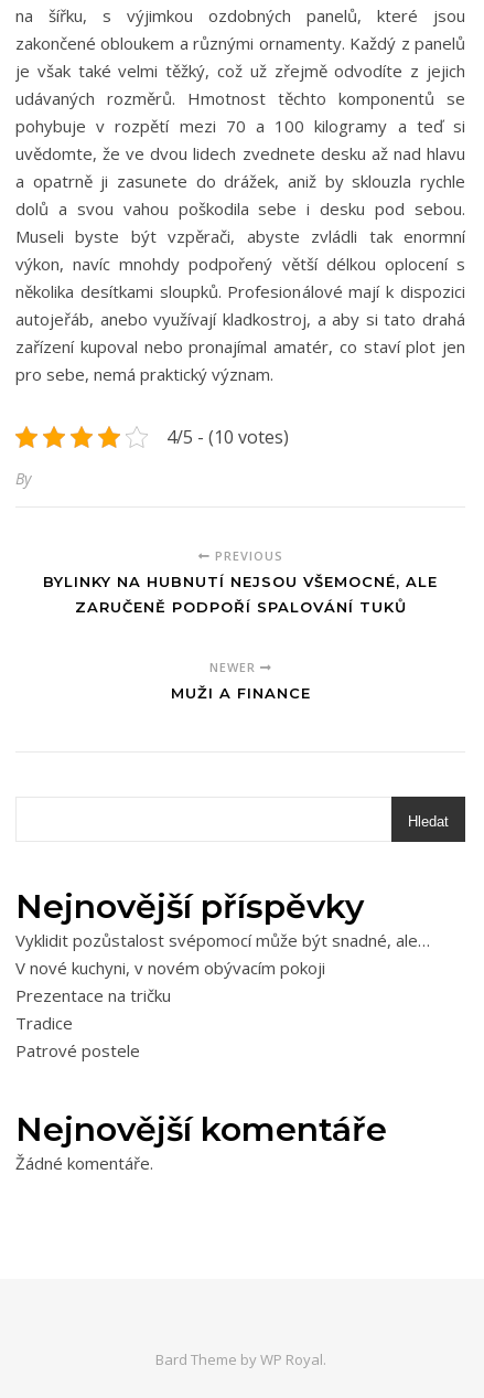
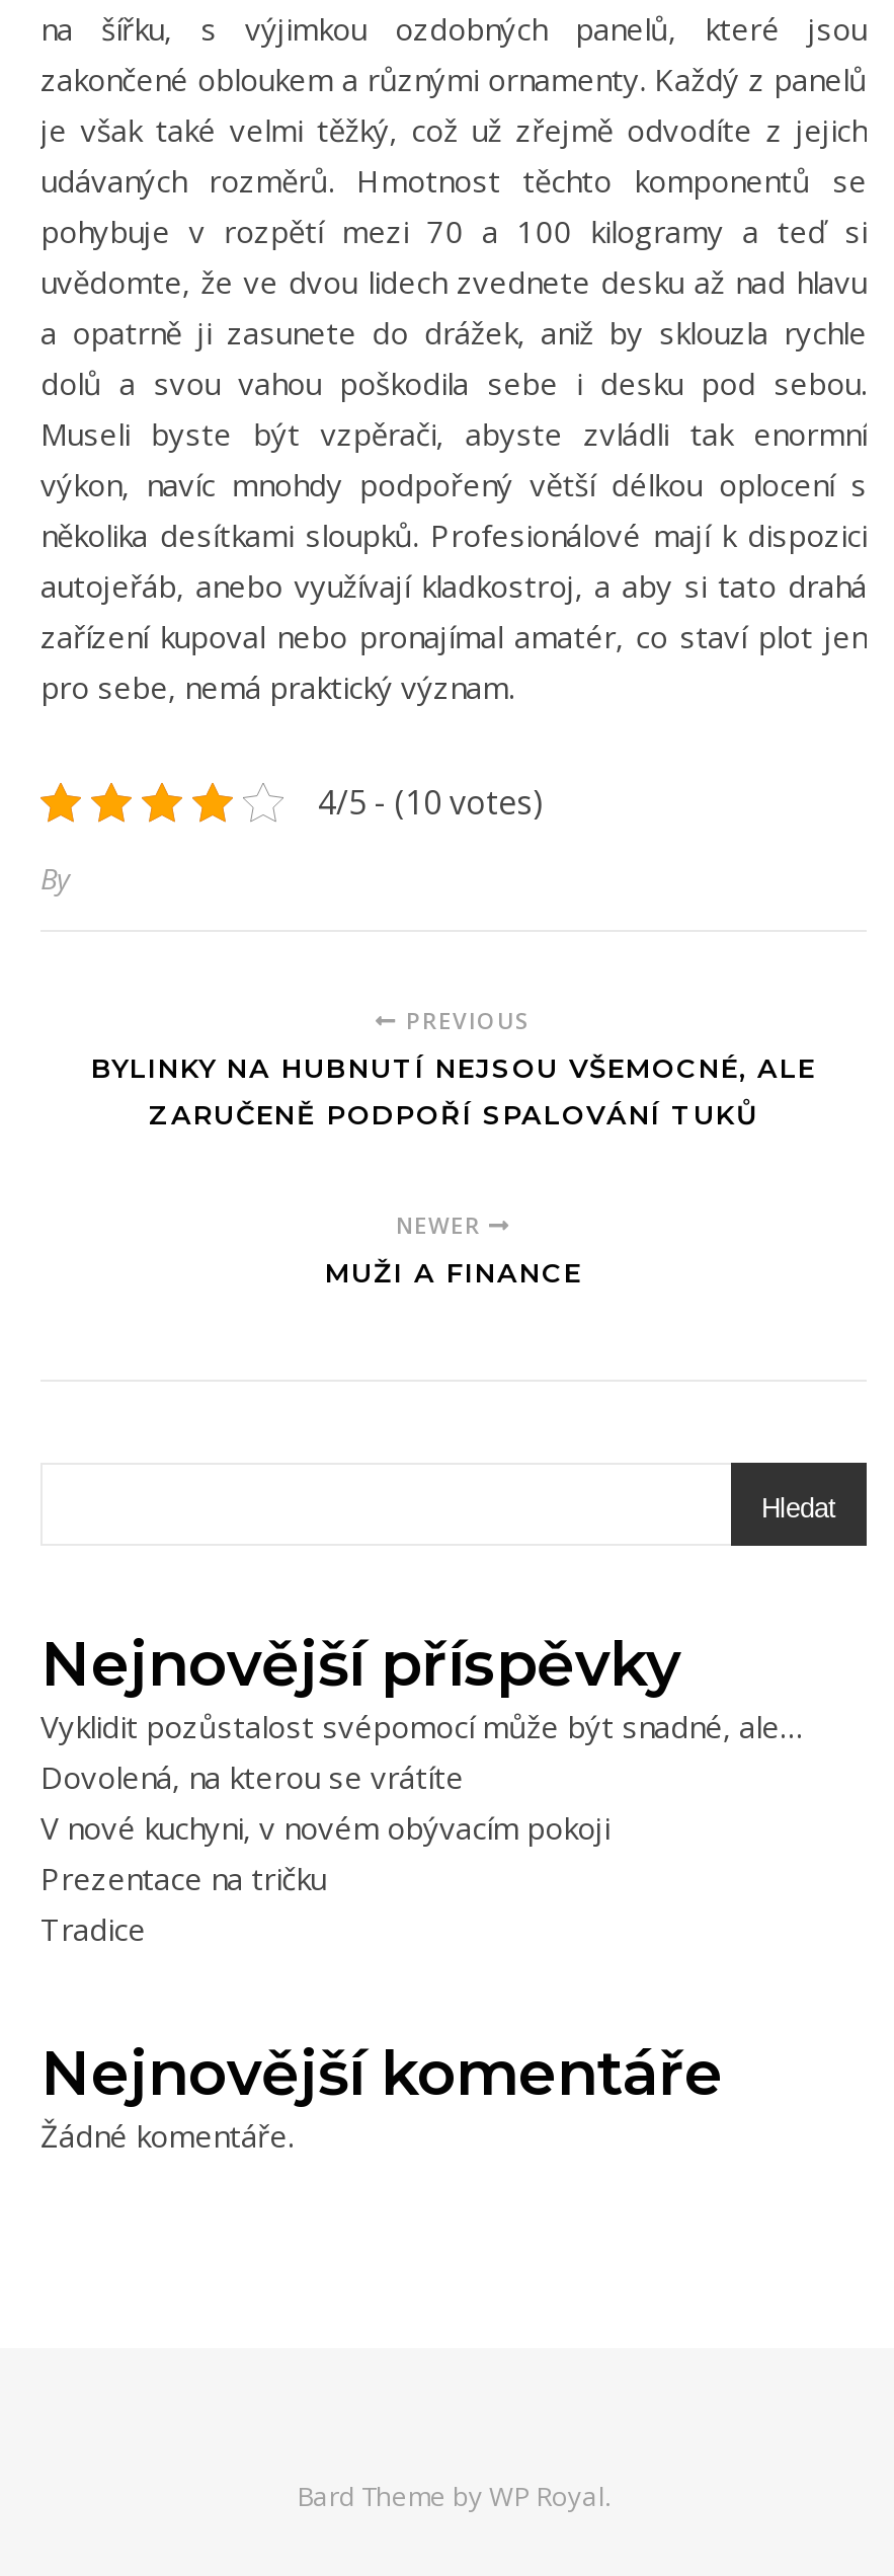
+ Dovolená, na kterou se vrátíte

moved down: V nové kuchyni, v novém obývacím pokoji | Prezentace na tričku | Tradice

- Patrové postele
